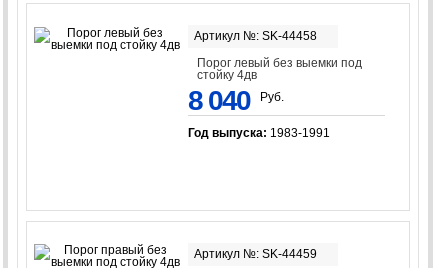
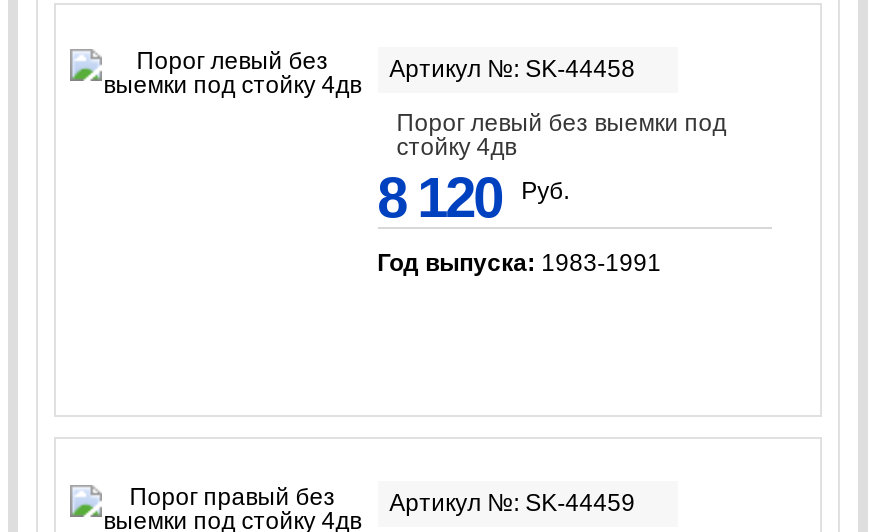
- 8 040 Руб.
+ 8 120 Руб.
